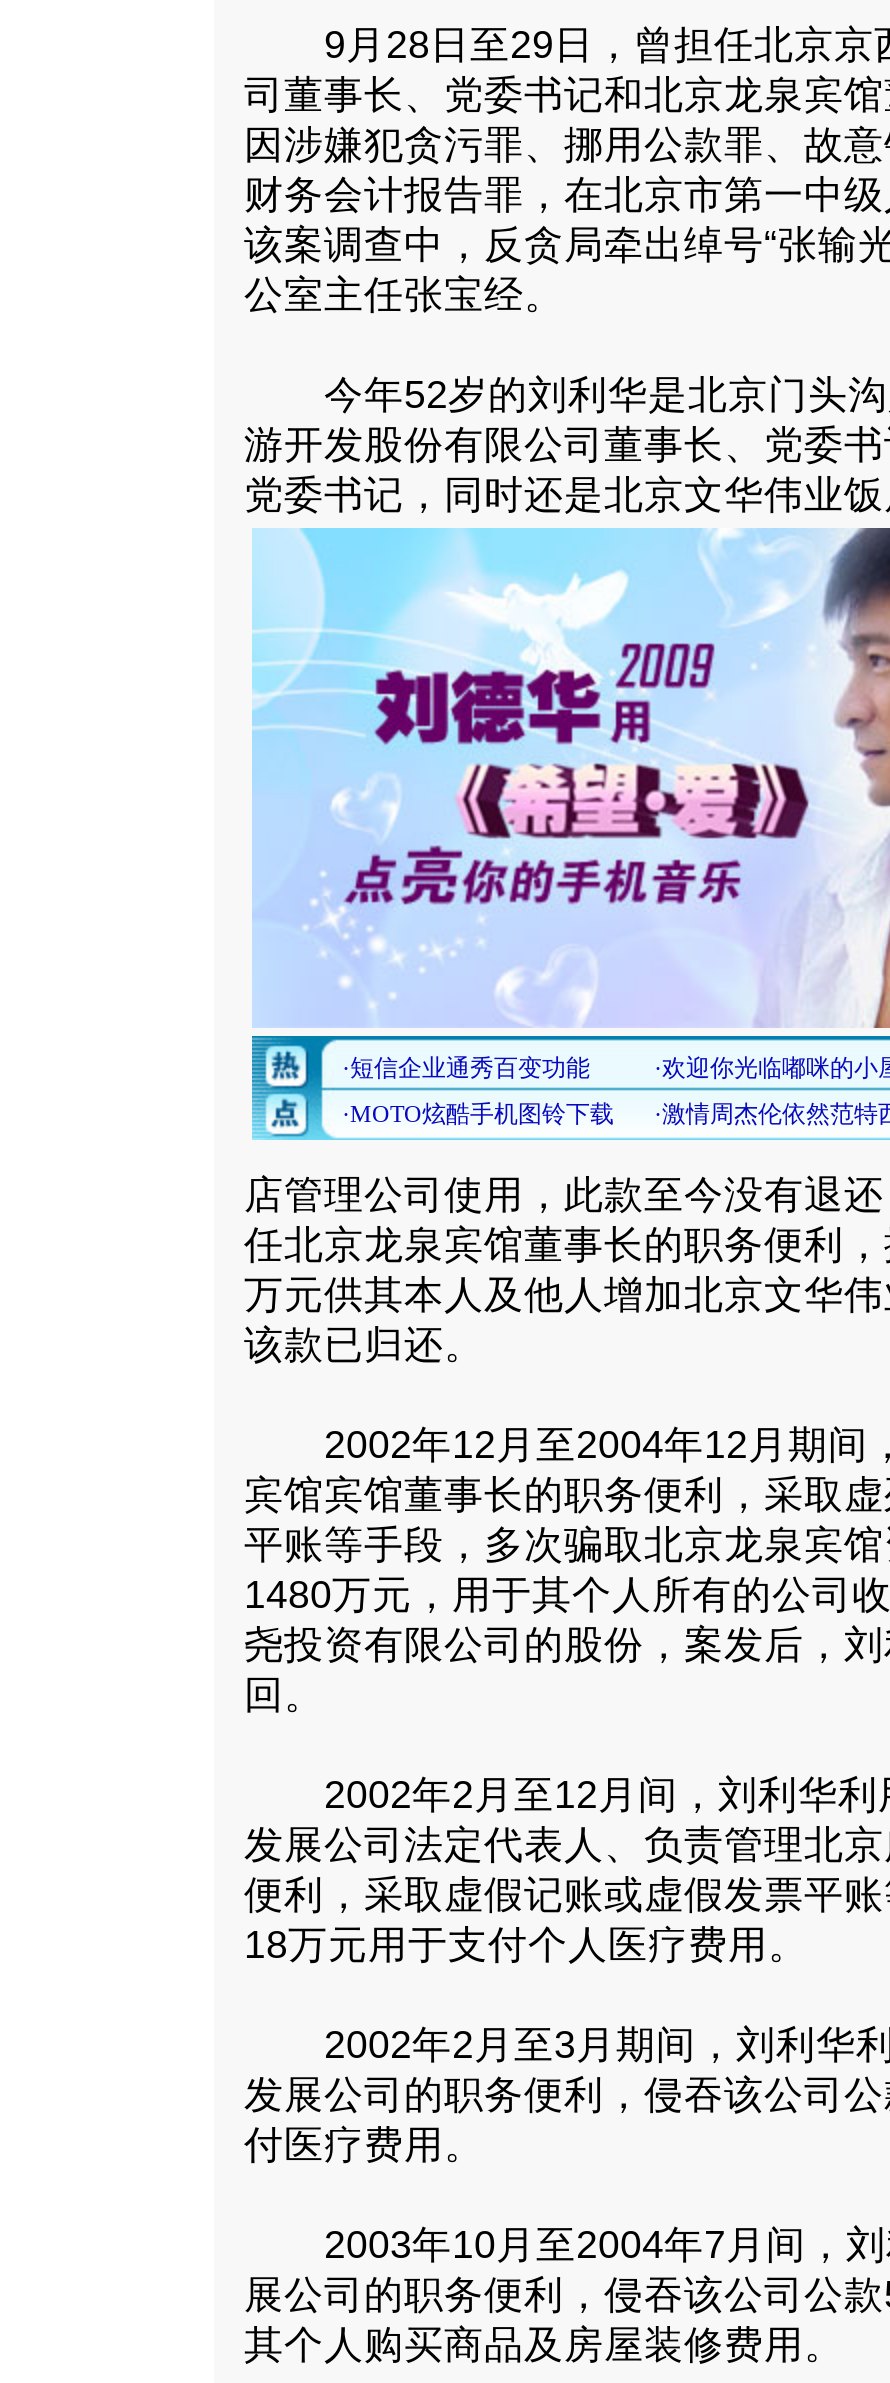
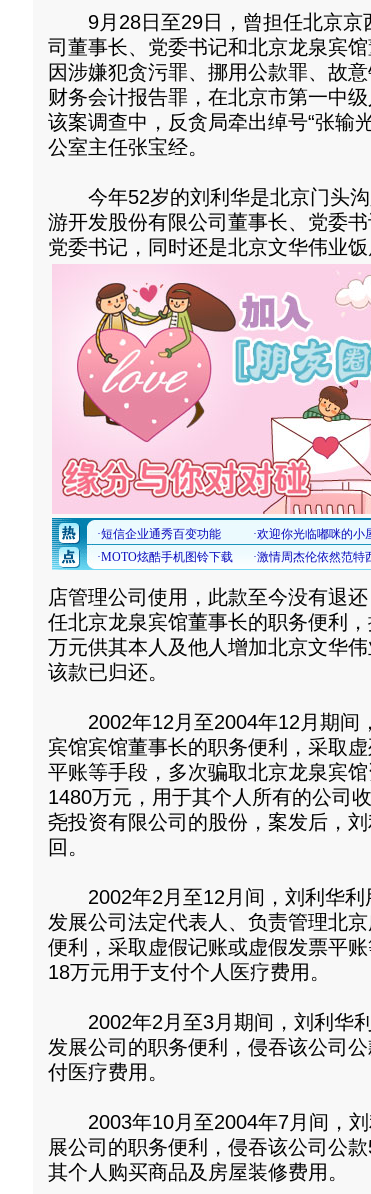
- [image]
+ [image]
